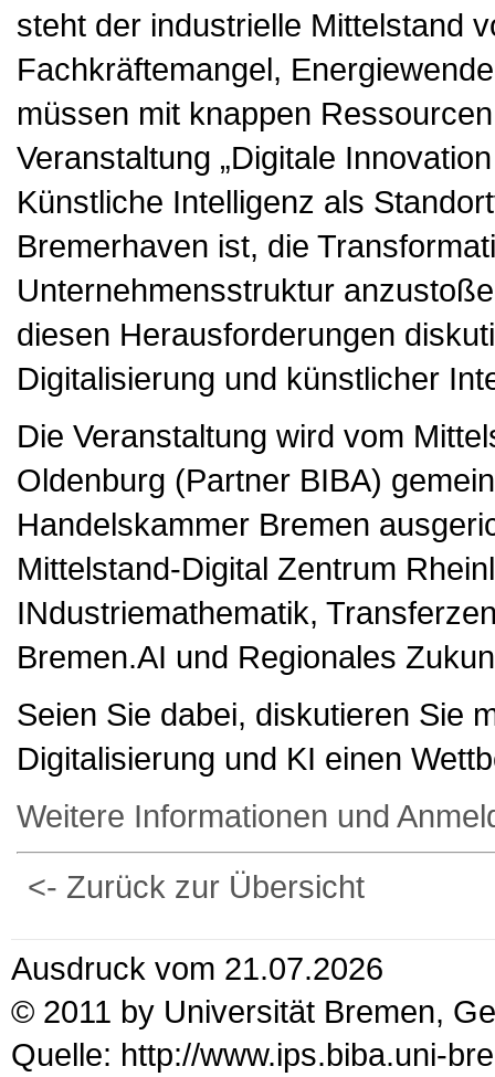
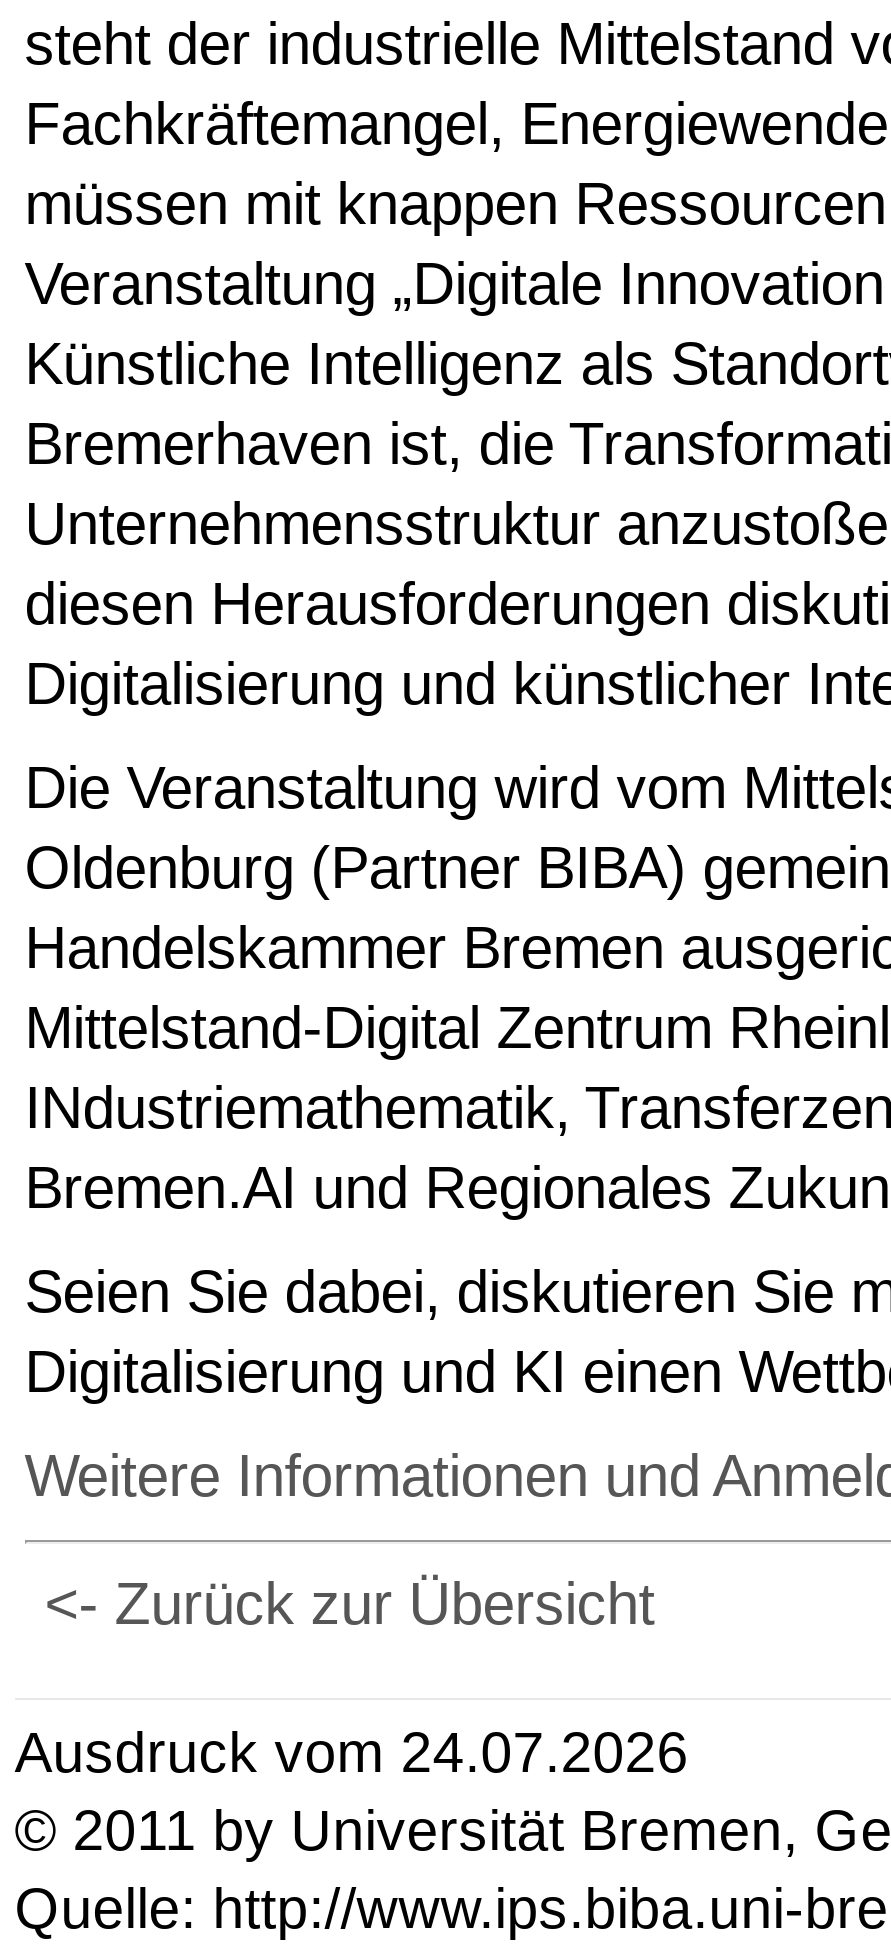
- Ausdruck vom 21.07.2026
+ Ausdruck vom 24.07.2026
